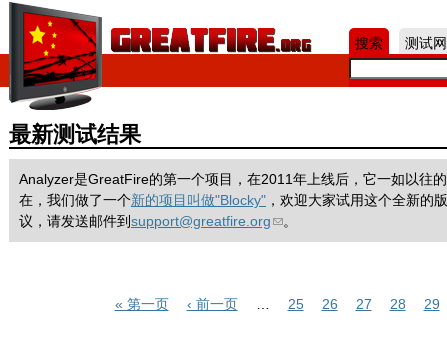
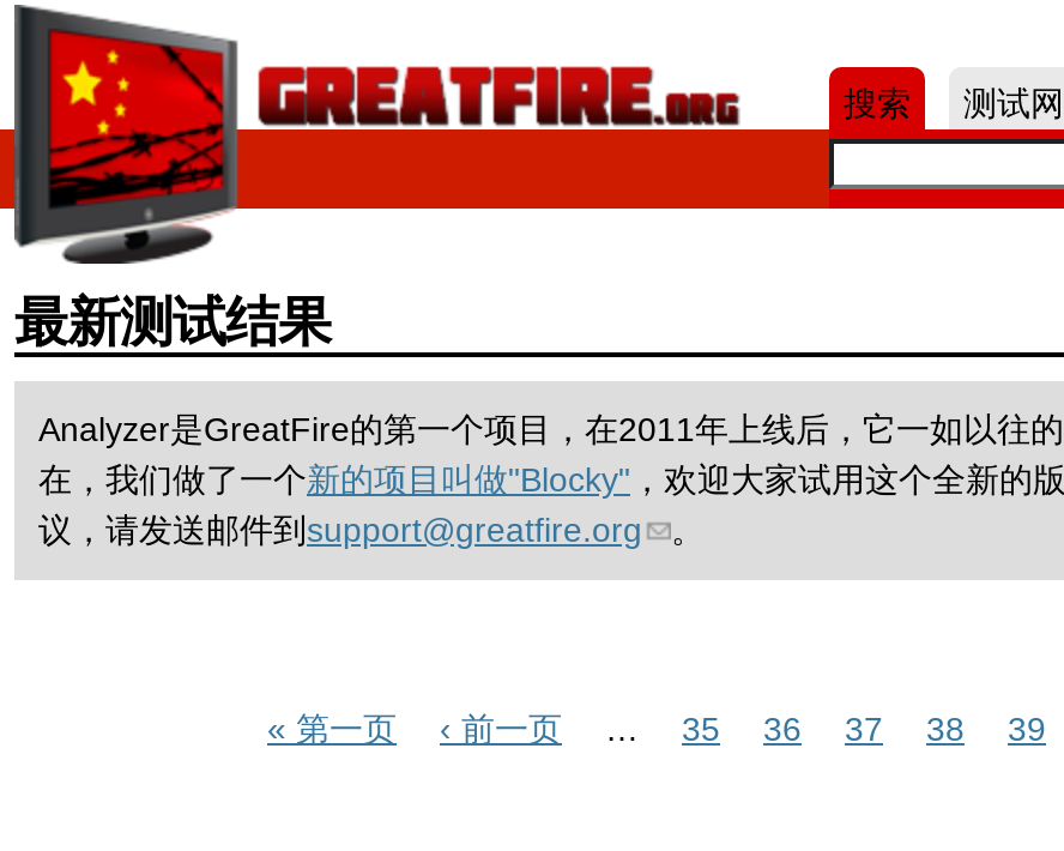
- 25
+ 35

- 26
+ 36

- 27
+ 37

- 28
+ 38

- 29
+ 39
